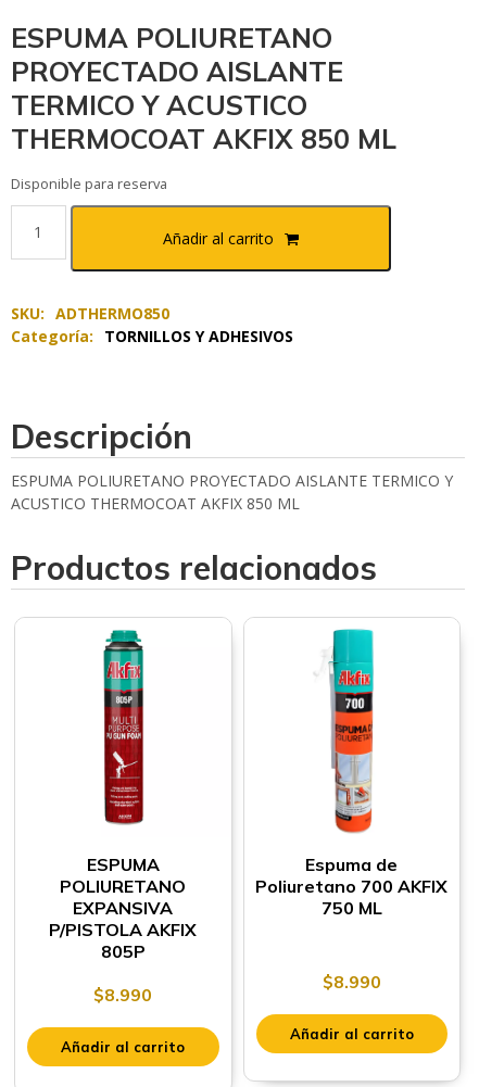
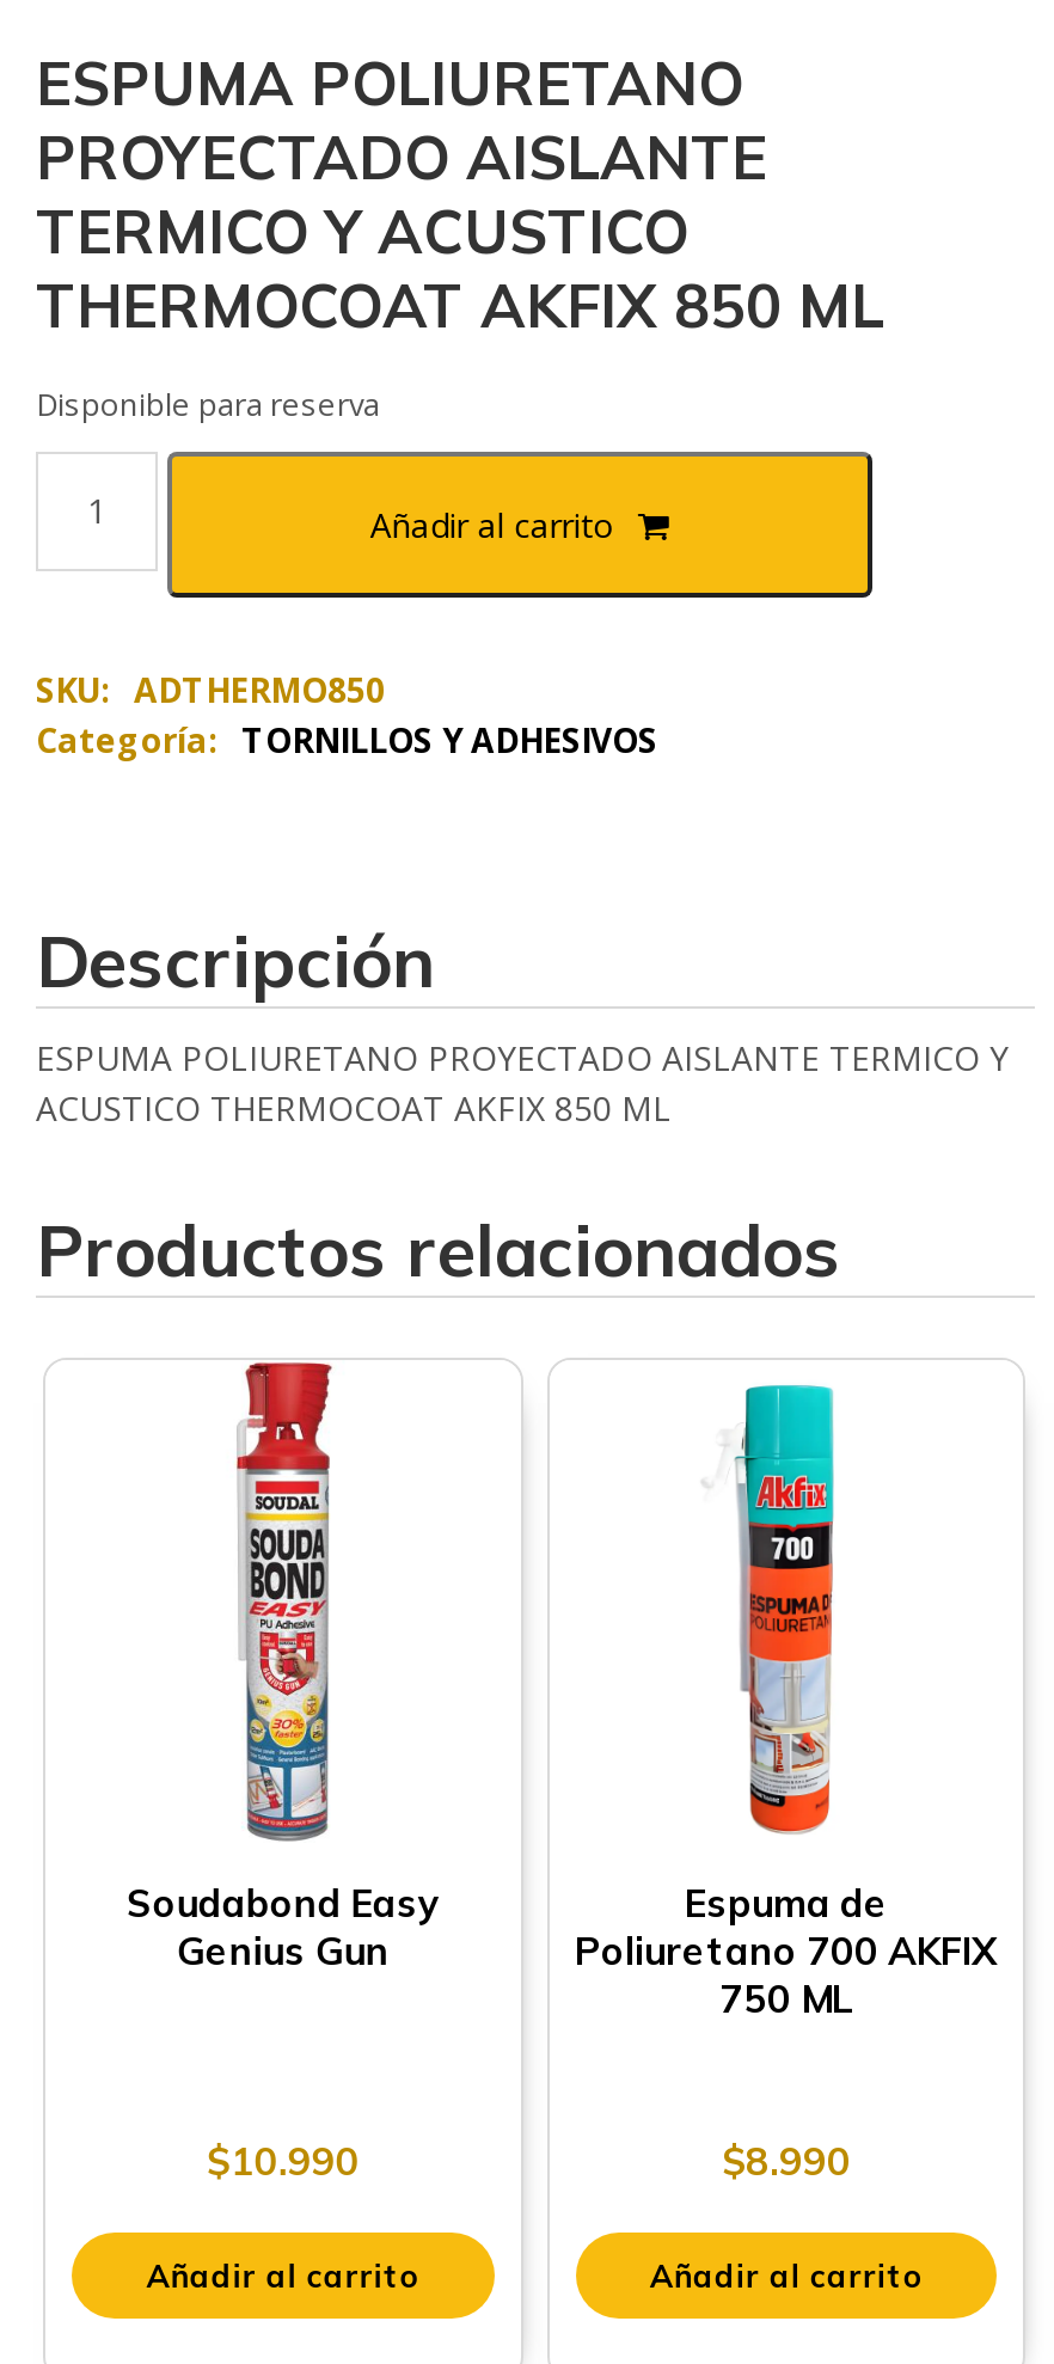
- [image]
- ESPUMA
- POLIURETANO
- EXPANSIVA
- P/PISTOLA AKFIX
- 805P
+ [image]
+ Soudabond Easy
+ Genius Gun

- $8.990
+ $10.990
